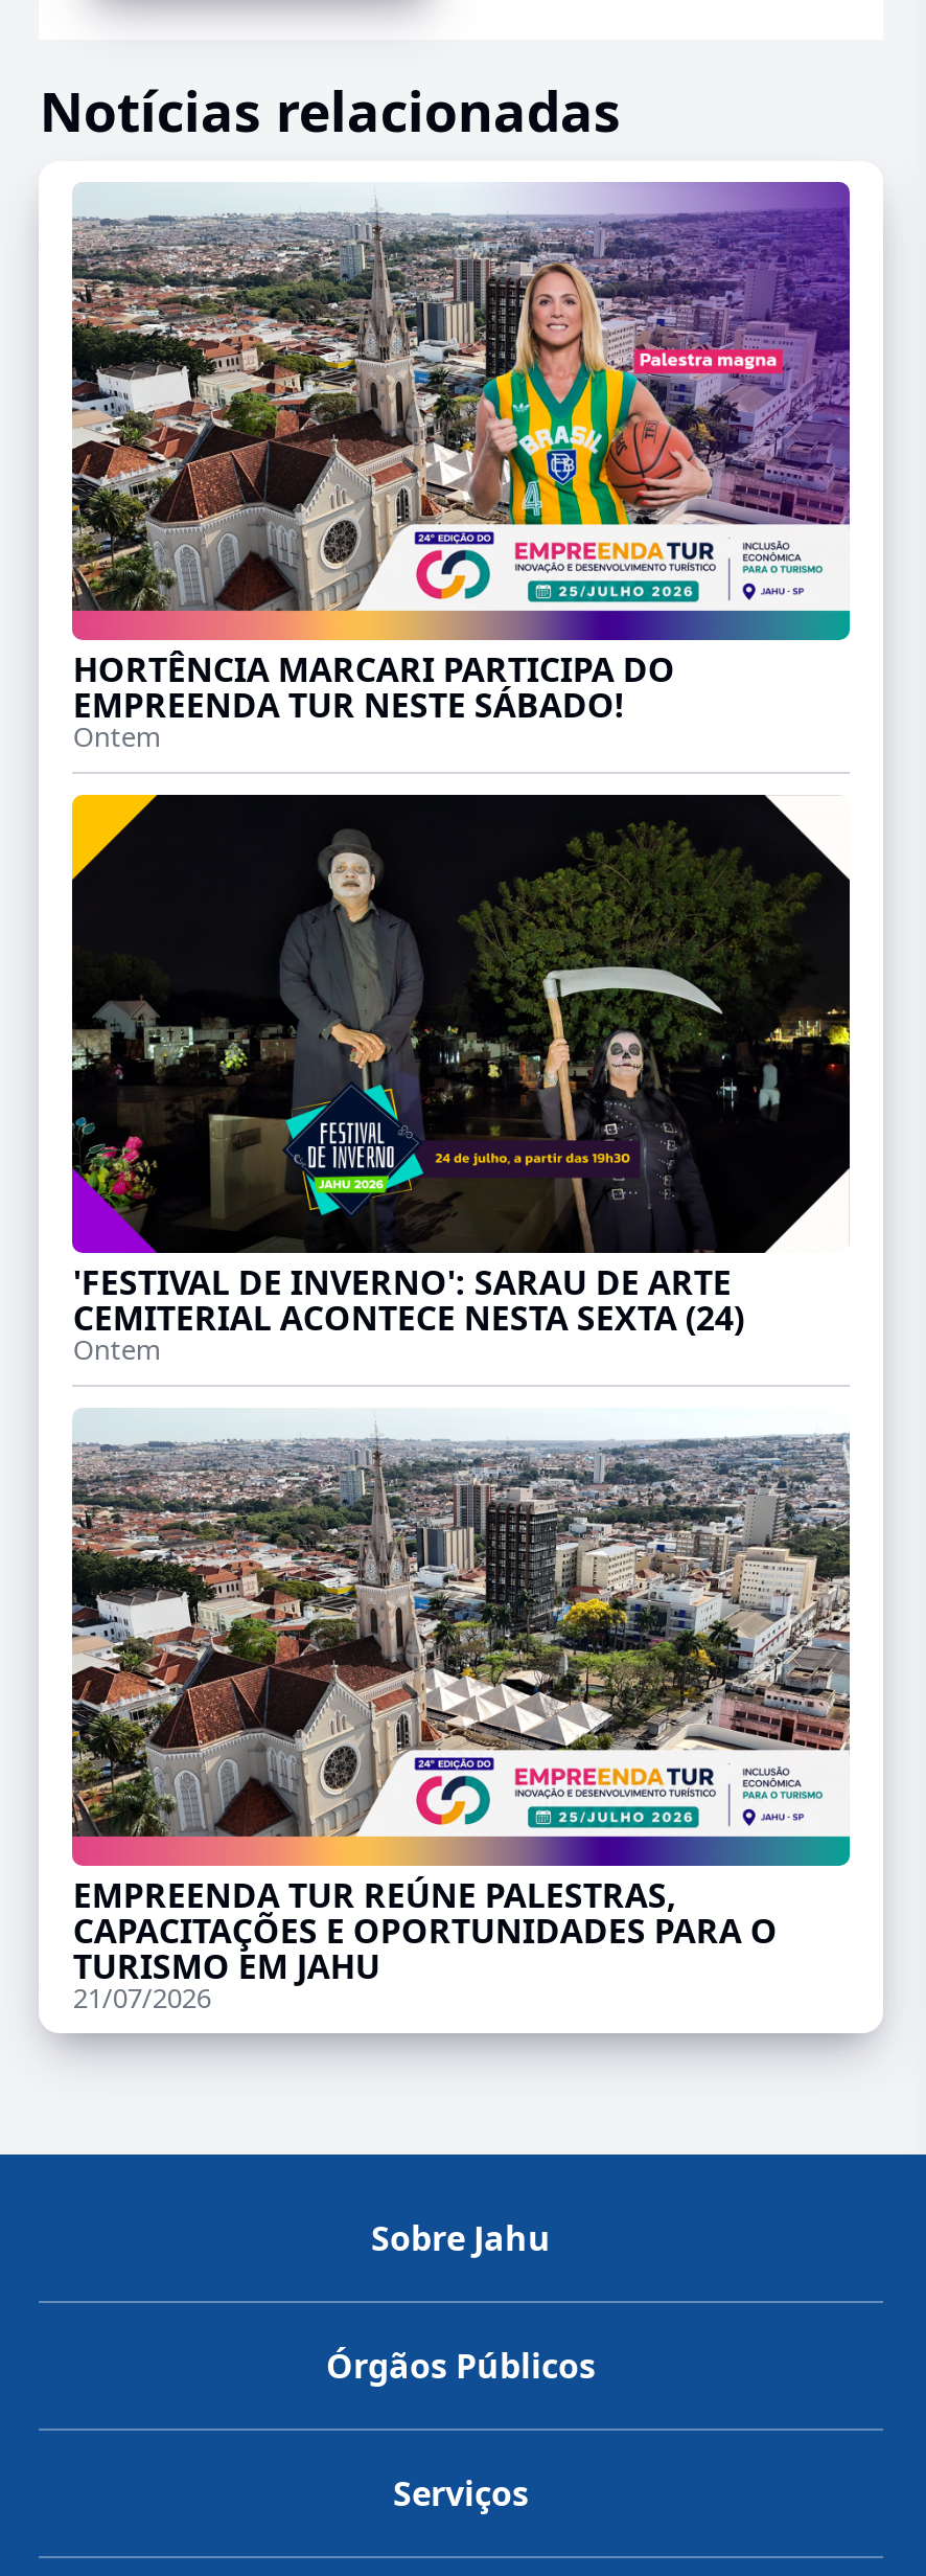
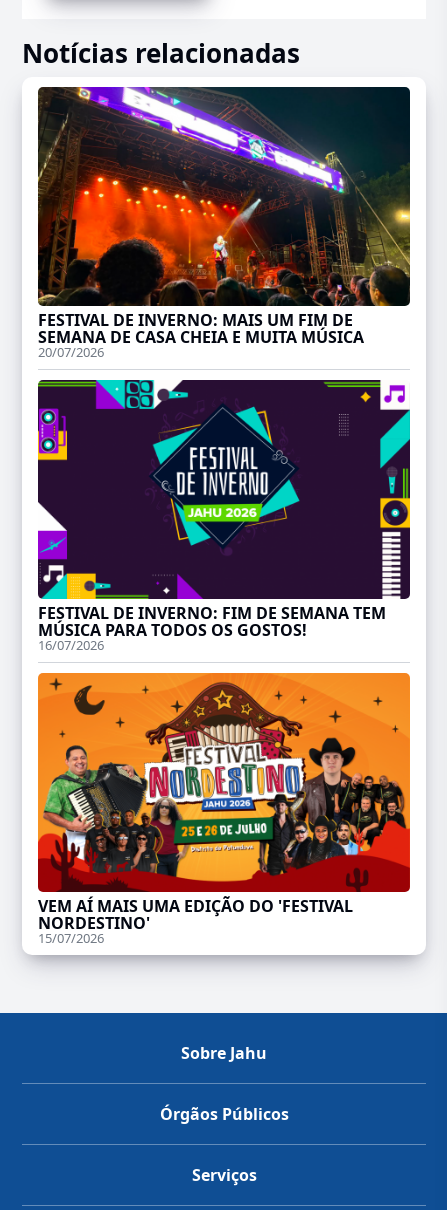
- [image]
- HORTÊNCIA MARCARI PARTICIPA DO
- EMPREENDA TUR NESTE SÁBADO!
- Ontem
+ [image]
+ FESTIVAL DE INVERNO: MAIS UM FIM DE
+ SEMANA DE CASA CHEIA E MUITA MÚSICA
+ 20/07/2026

- [image]
- 'FESTIVAL DE INVERNO': SARAU DE ARTE
- CEMITERIAL ACONTECE NESTA SEXTA (24)
- Ontem
+ [image]
+ FESTIVAL DE INVERNO: FIM DE SEMANA TEM
+ MÚSICA PARA TODOS OS GOSTOS!
+ 16/07/2026

- [image]
- EMPREENDA TUR REÚNE PALESTRAS,
- CAPACITAÇÕES E OPORTUNIDADES PARA O
- TURISMO EM JAHU
- 21/07/2026
+ [image]
+ VEM AÍ MAIS UMA EDIÇÃO DO 'FESTIVAL
+ NORDESTINO'
+ 15/07/2026
